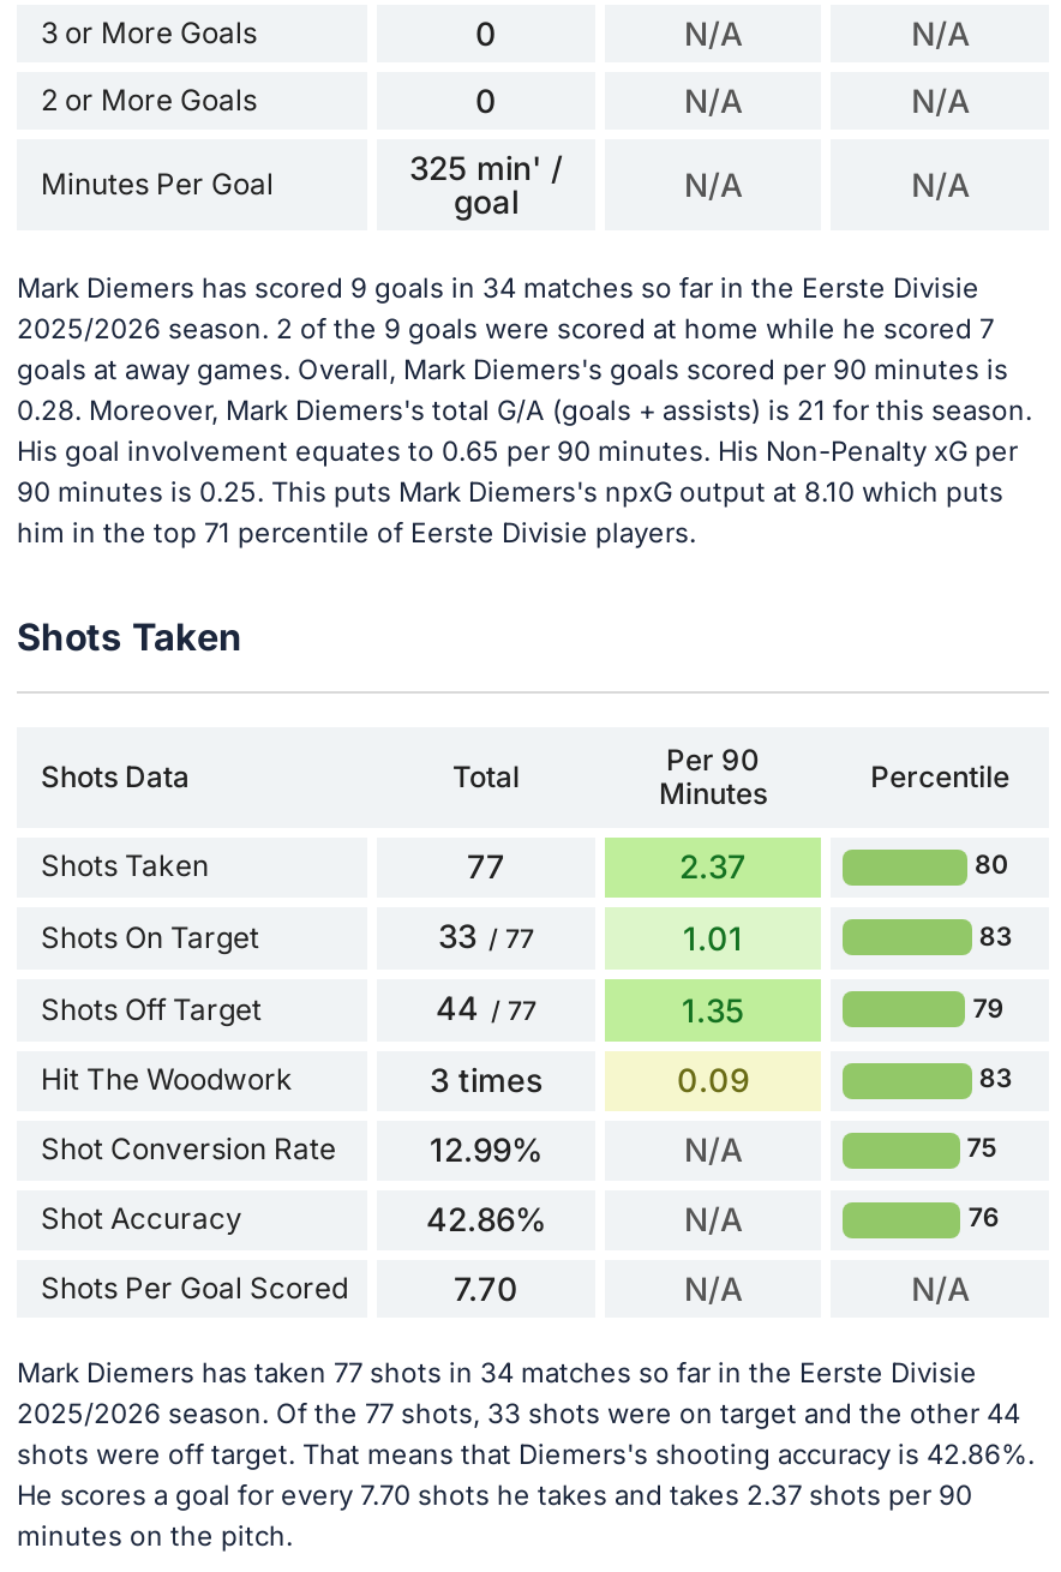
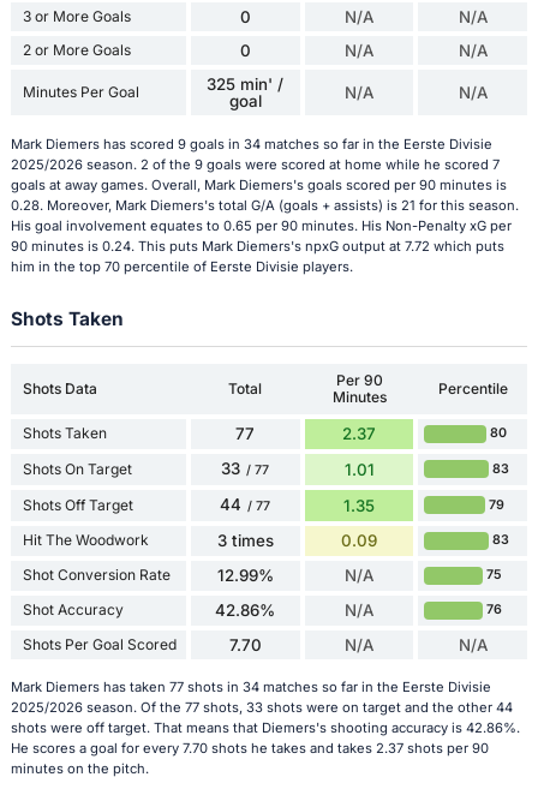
- 90 minutes is 0.25. This puts Mark Diemers's npxG output at 8.10 which puts
+ 90 minutes is 0.24. This puts Mark Diemers's npxG output at 7.72 which puts

- him in the top 71 percentile of Eerste Divisie players.
+ him in the top 70 percentile of Eerste Divisie players.
